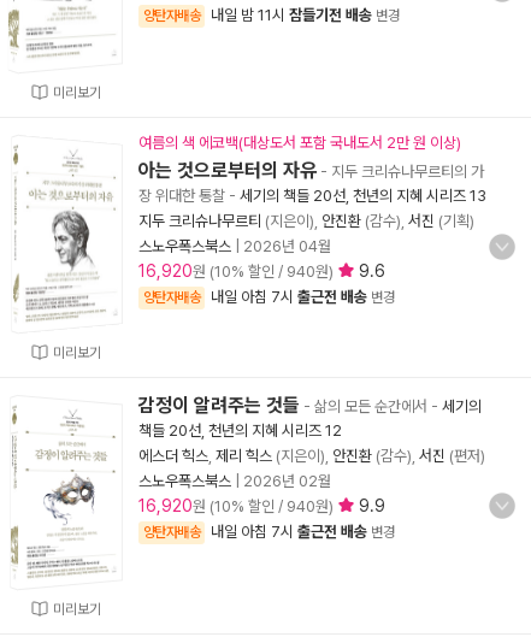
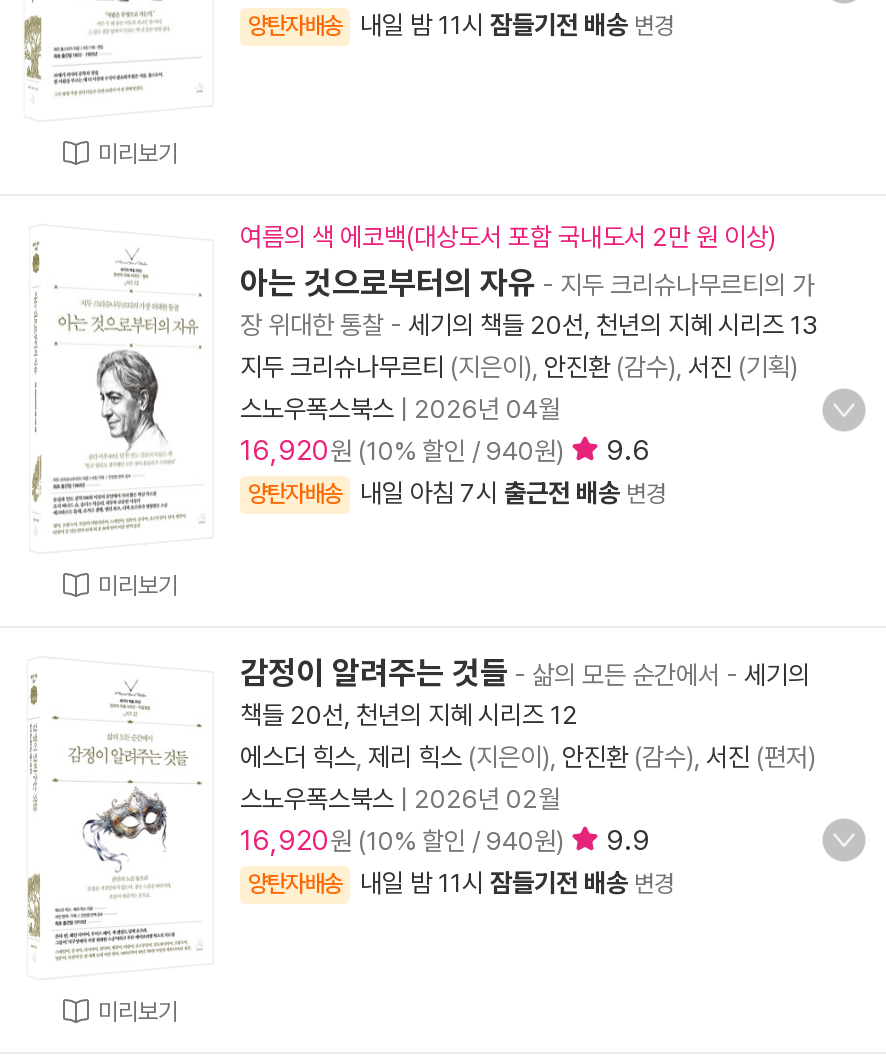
- 내일 아침 7시 출근전 배송 변경
+ 내일 밤 11시 잠들기전 배송 변경
